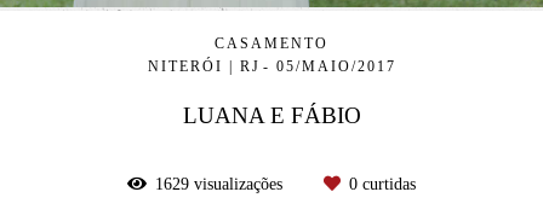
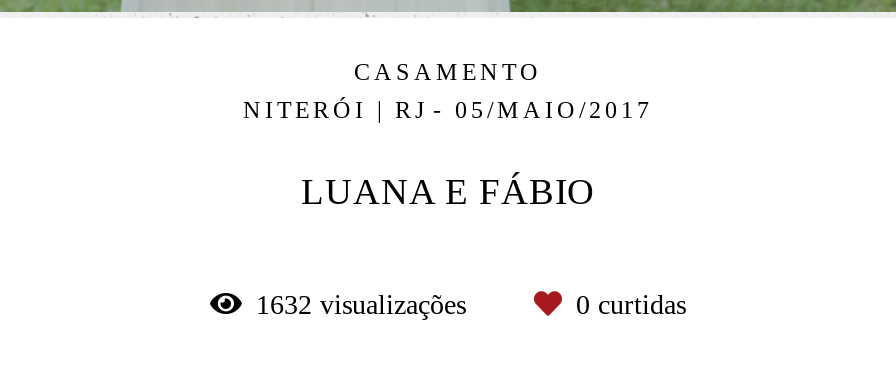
- 1629 visualizações
+ 1632 visualizações
